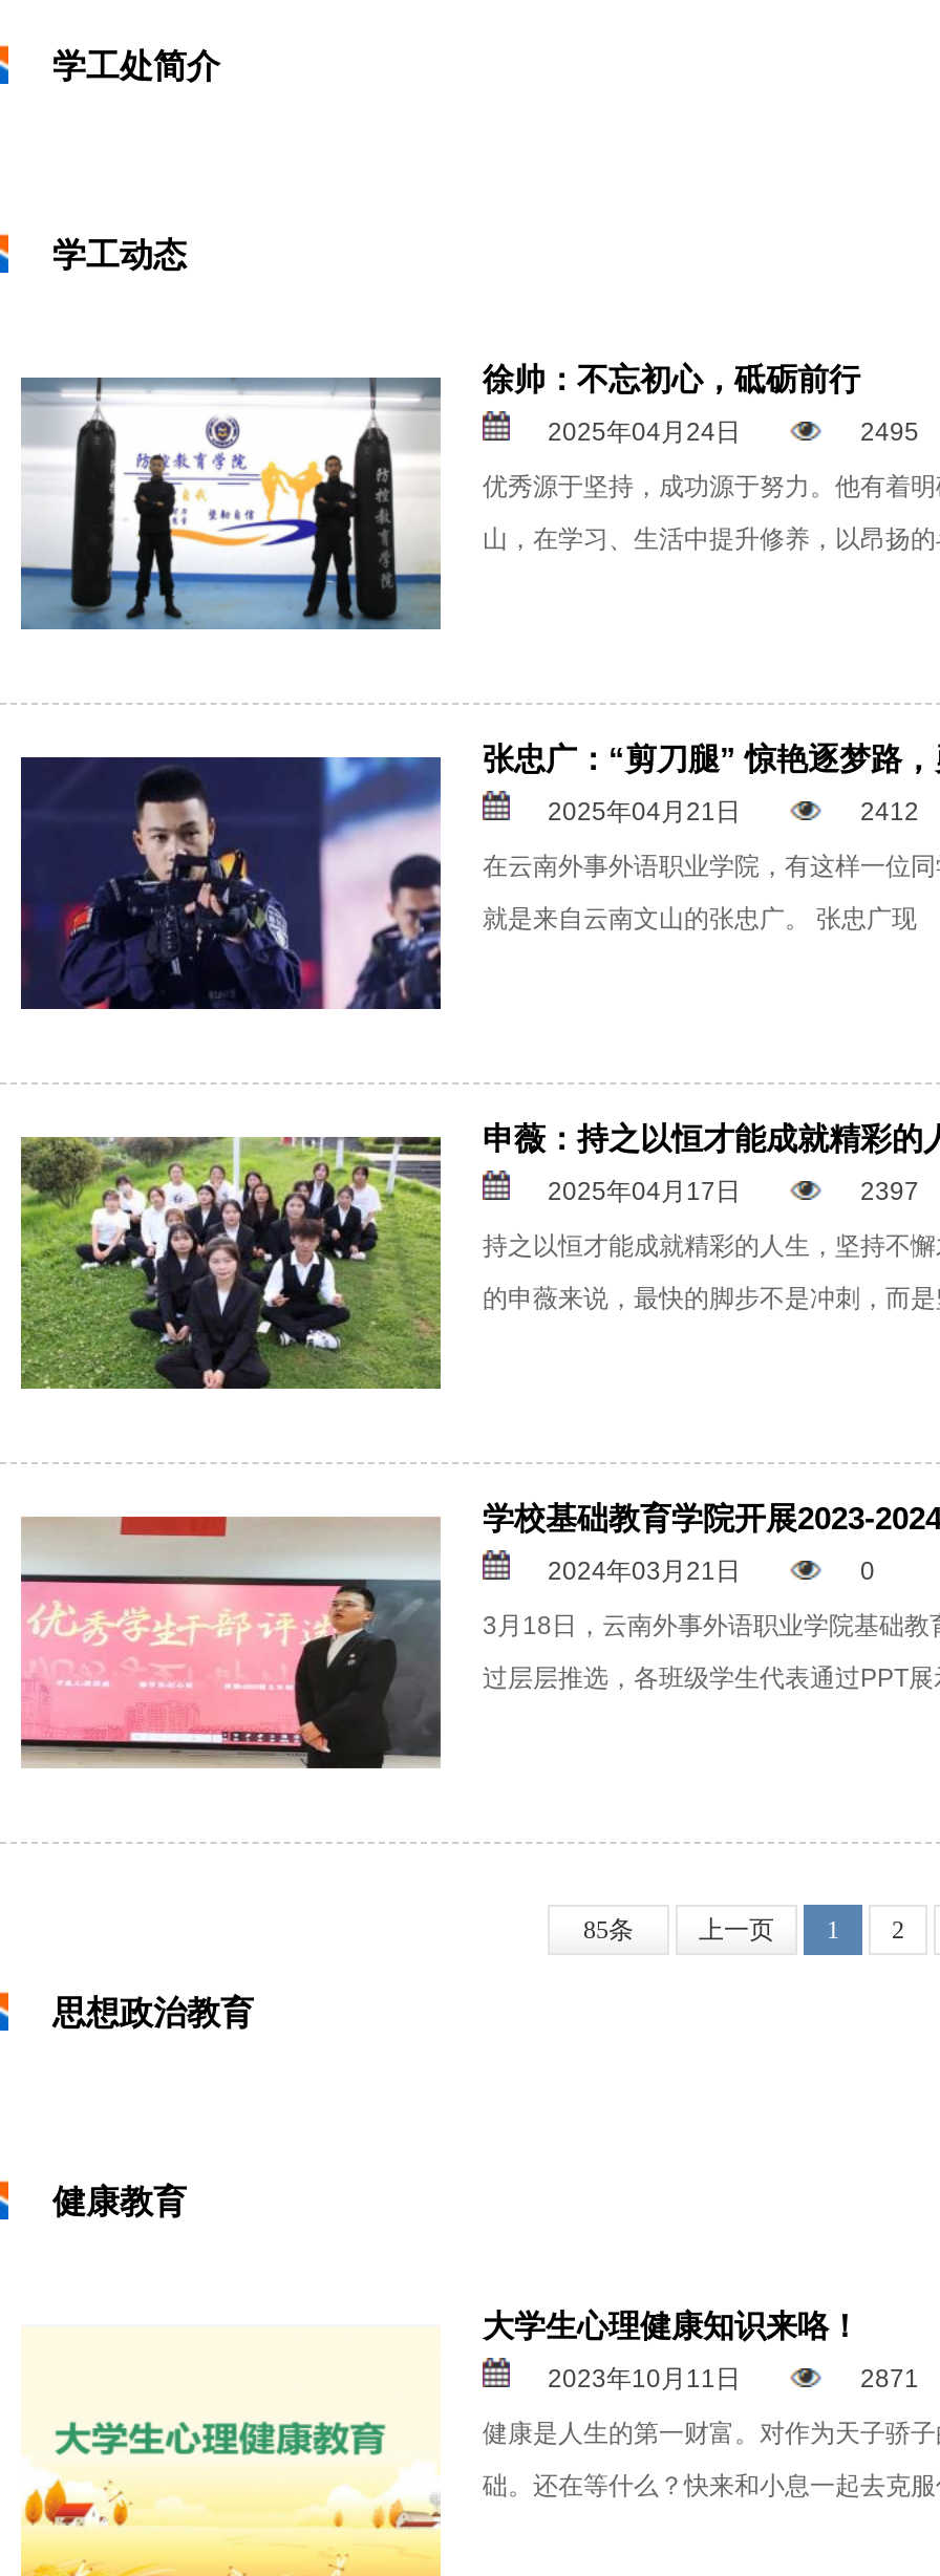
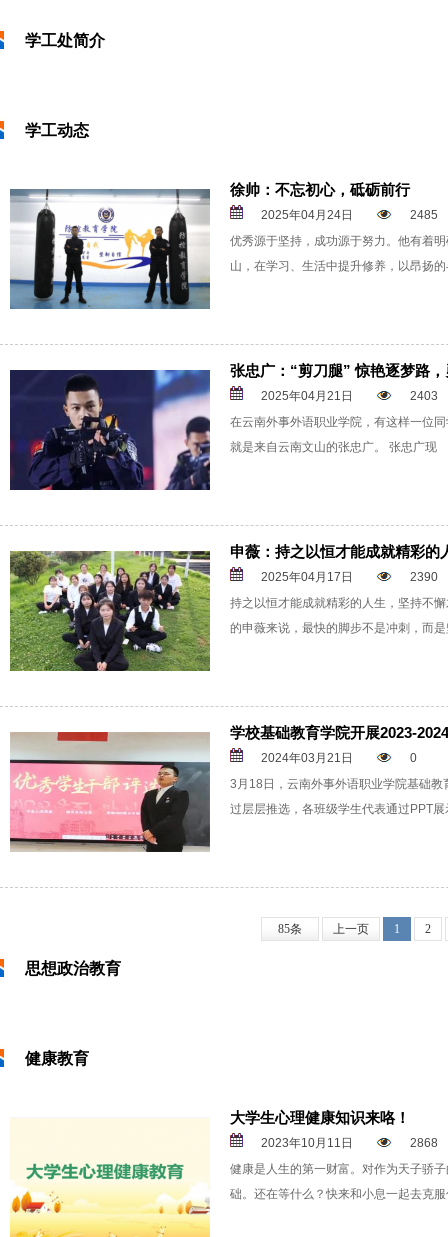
- 2495
+ 2485

- 2412
+ 2403

- 2397
+ 2390

- 2871
+ 2868
